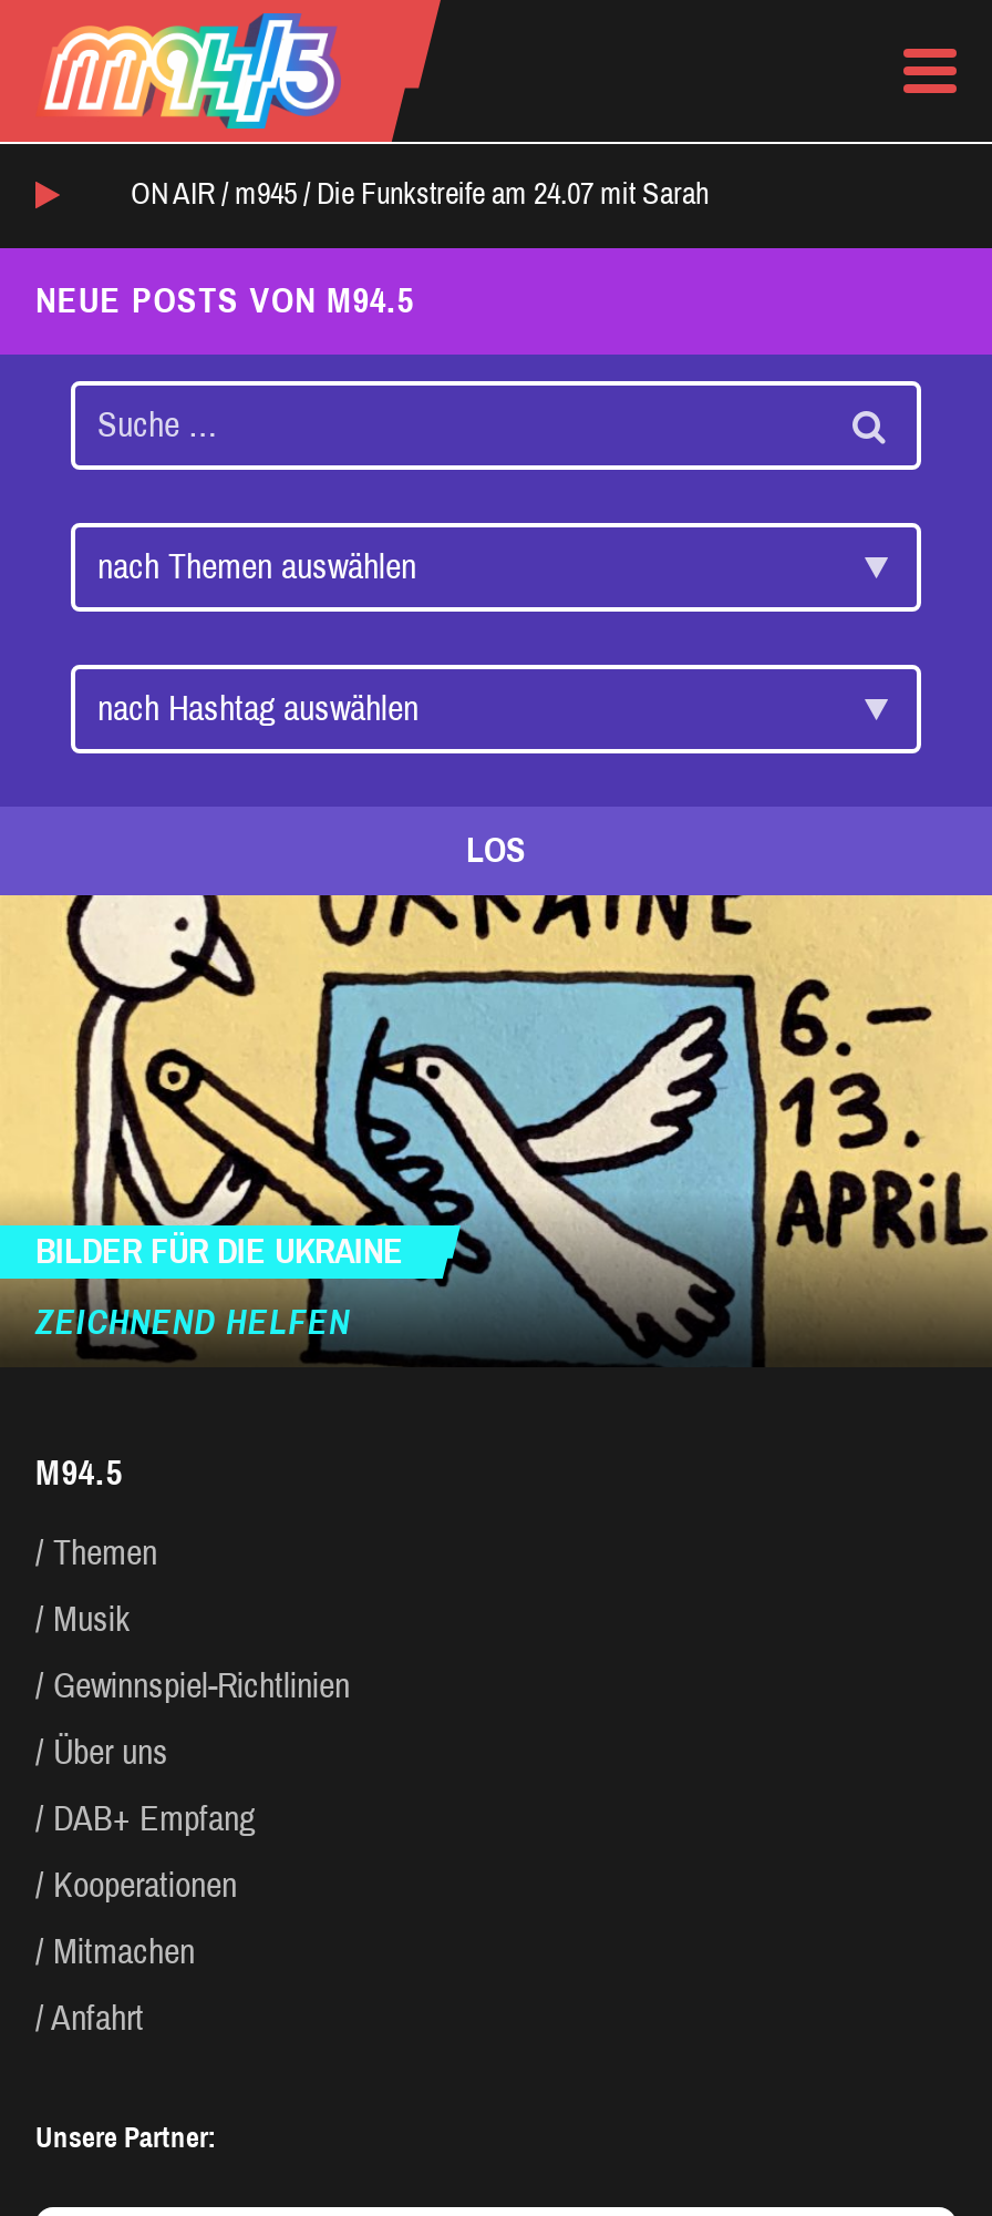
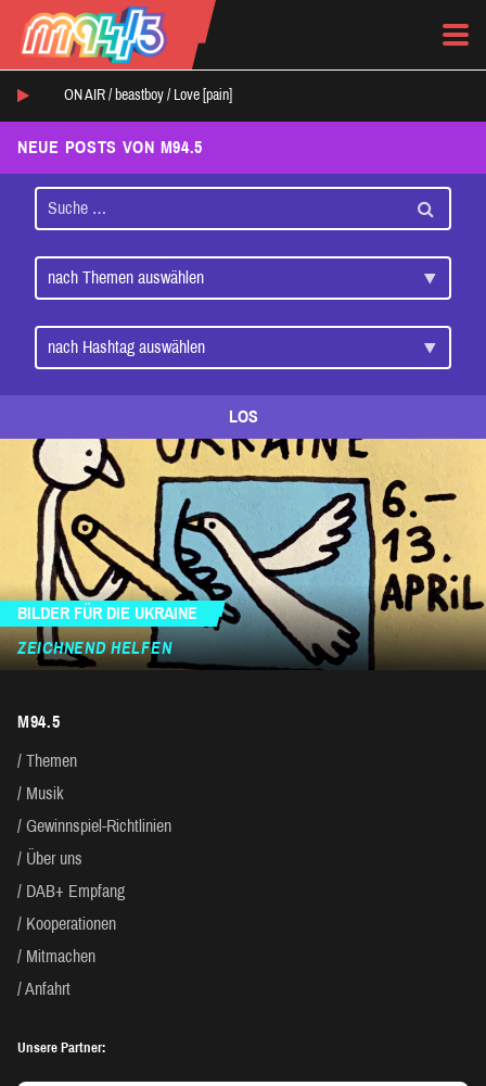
- ON AIR / m945 / Die Funkstreife am 24.07 mit Sarah
+ ON AIR / beastboy / Love [pain]
